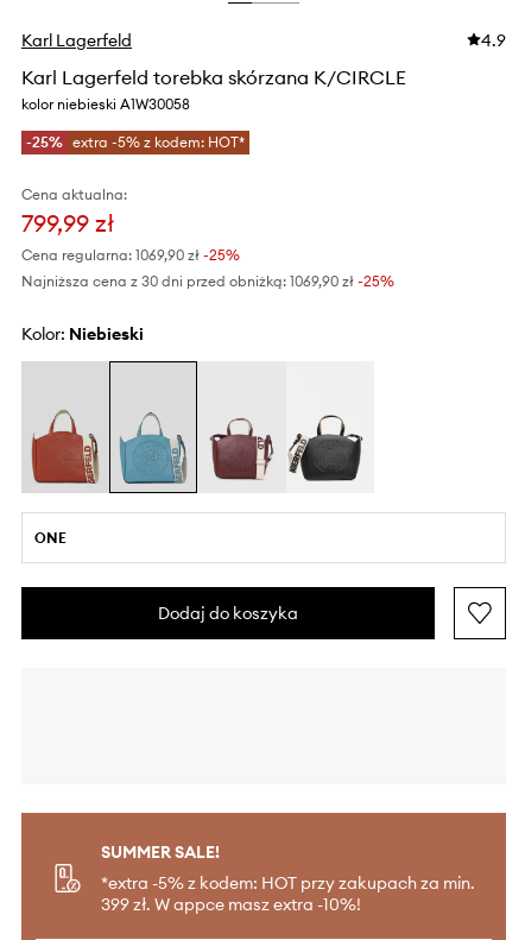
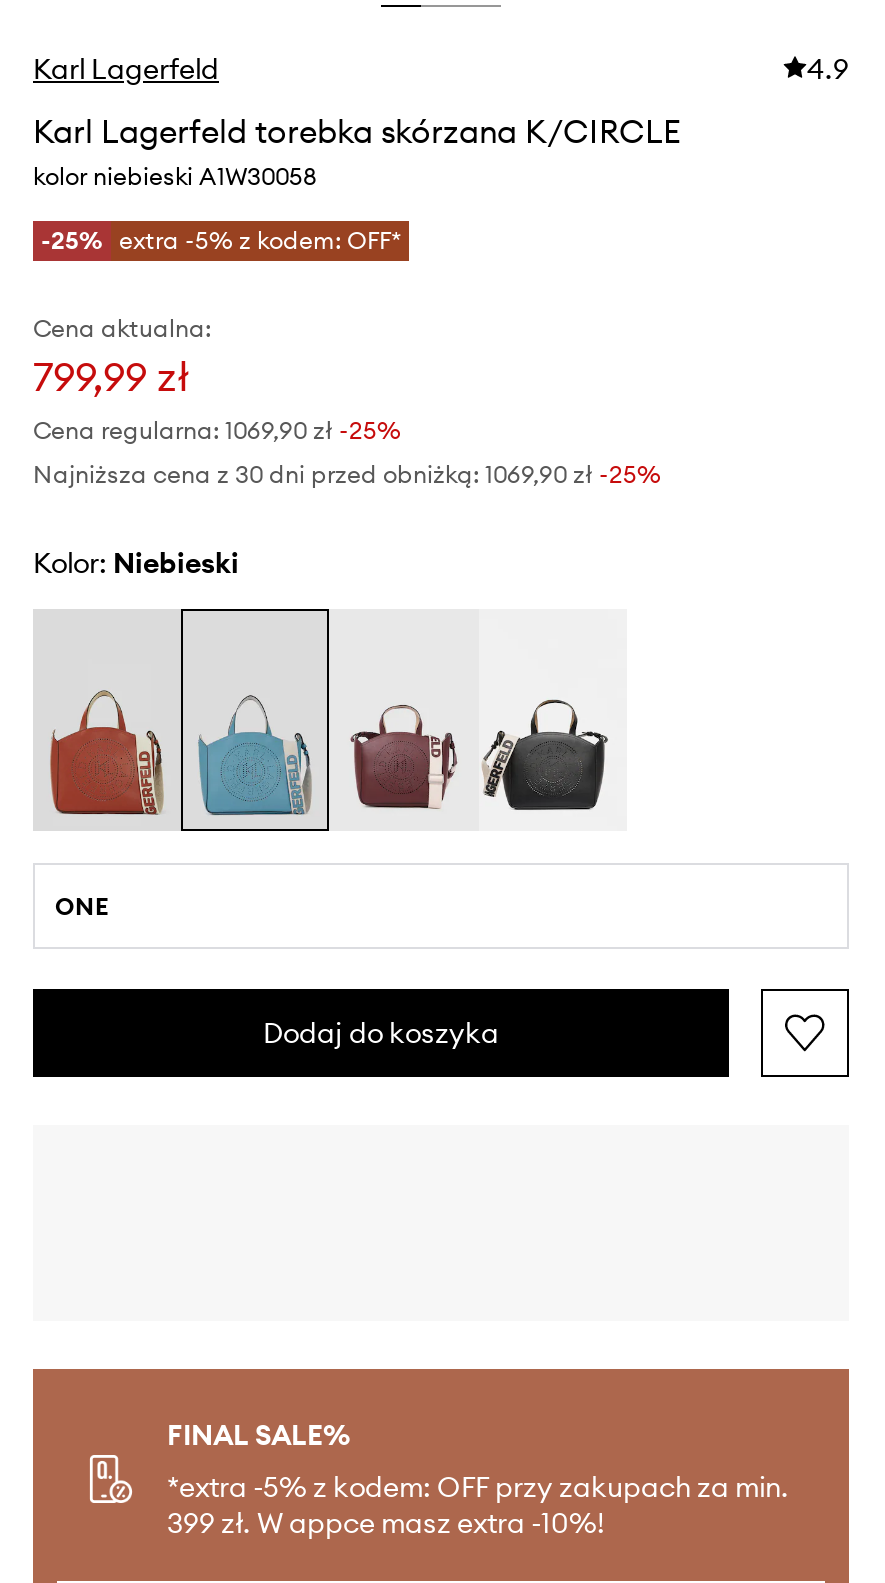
- -25% extra -5% z kodem: HOT*
+ -25% extra -5% z kodem: OFF*

- SUMMER SALE!
- *extra -5% z kodem: HOT przy zakupach za min.
+ FINAL SALE%
+ *extra -5% z kodem: OFF przy zakupach za min.
